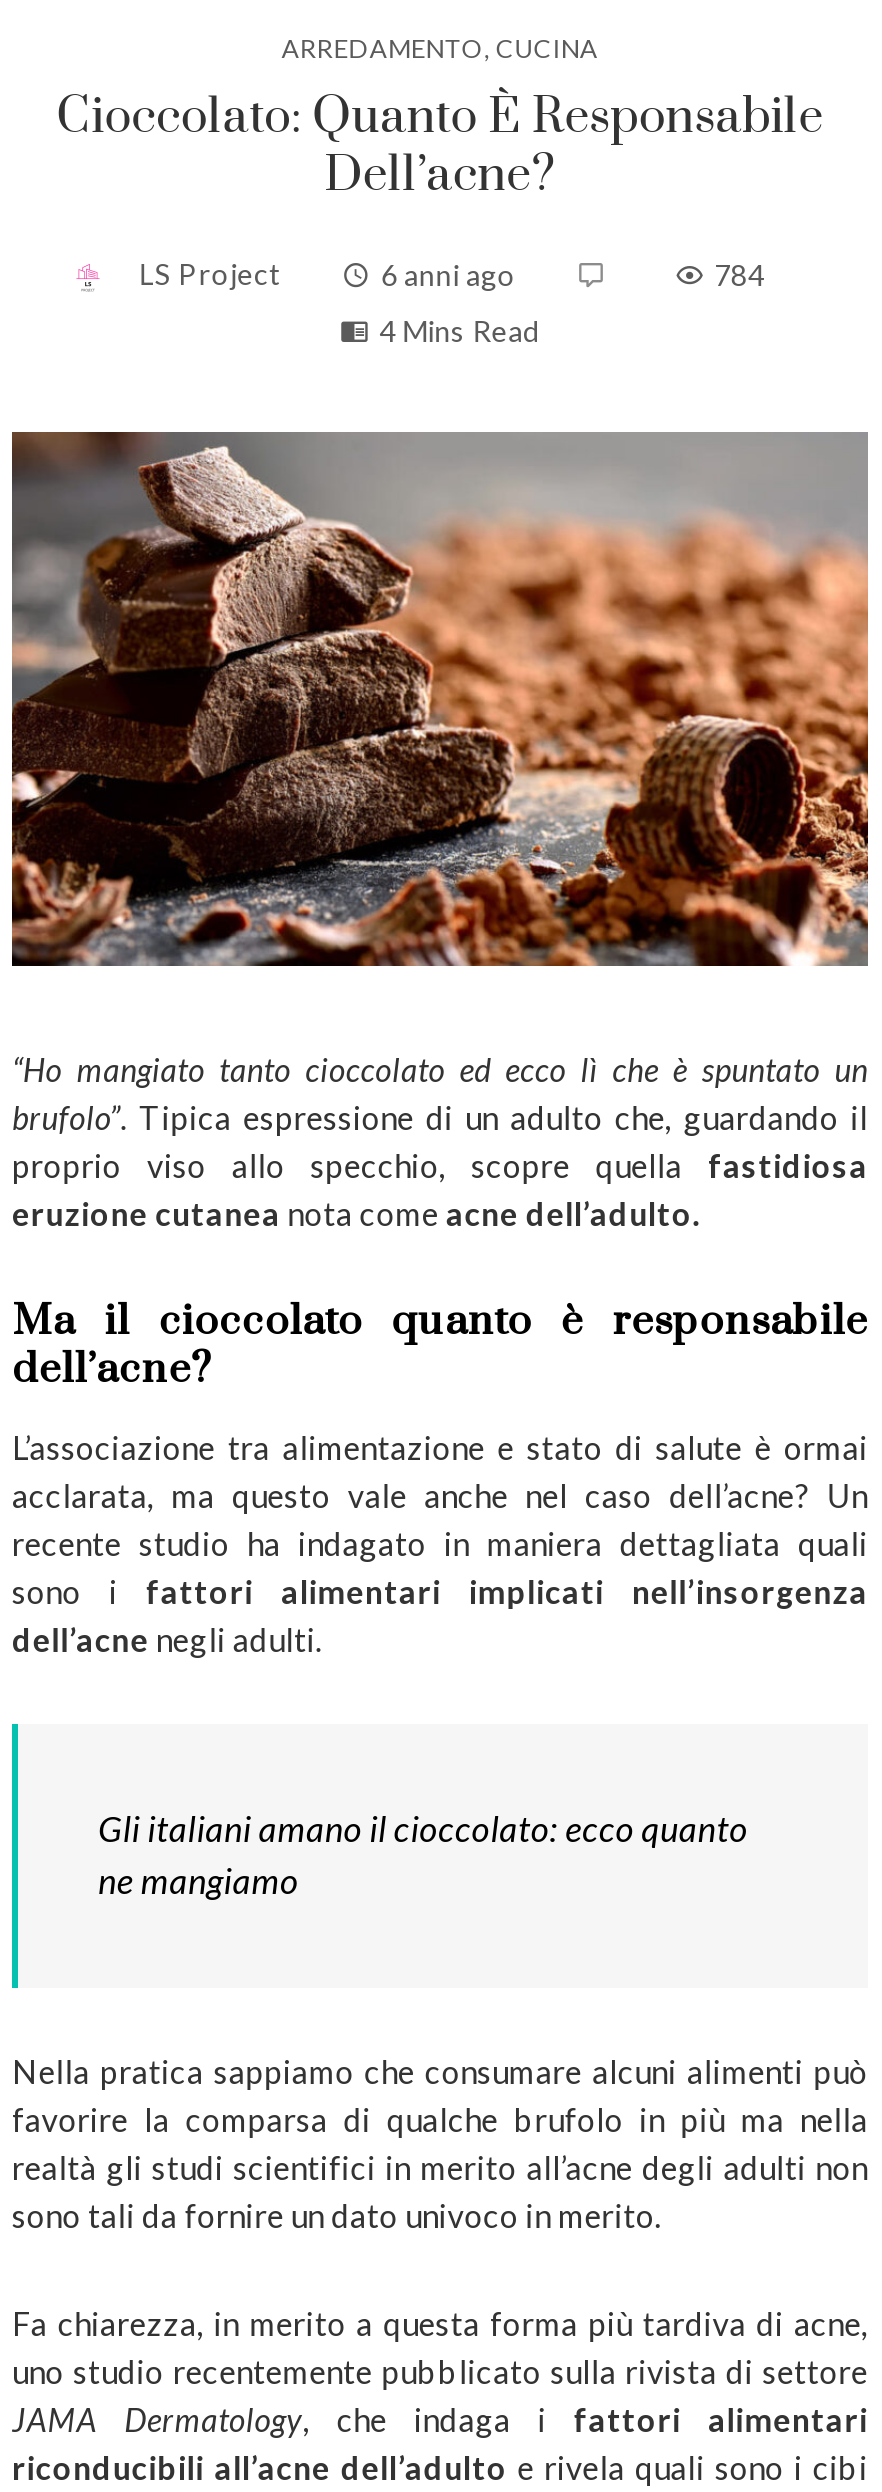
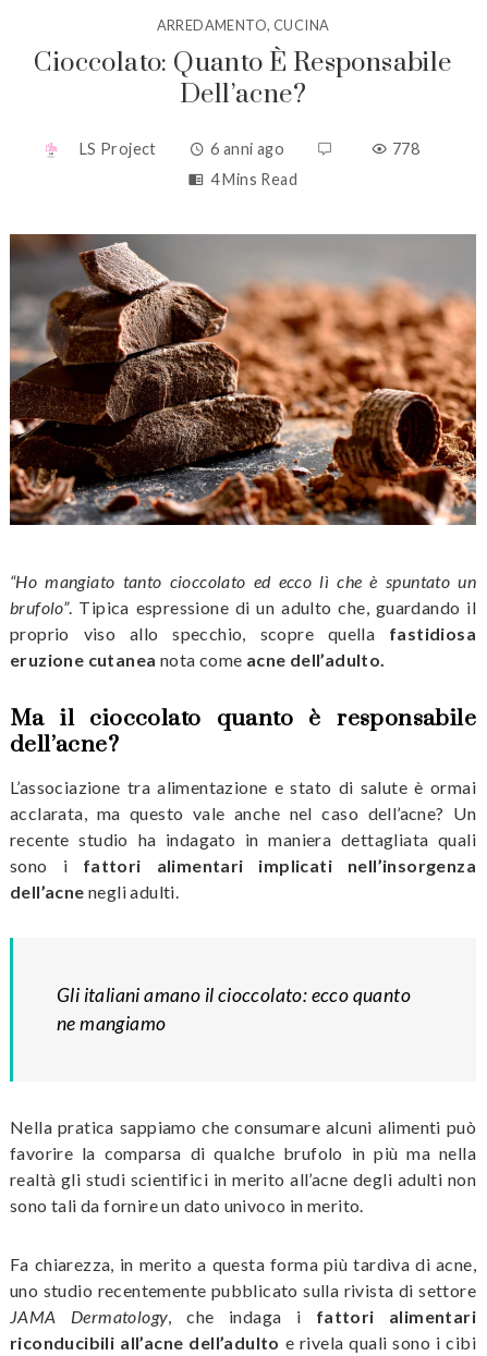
- 784
+ 778
